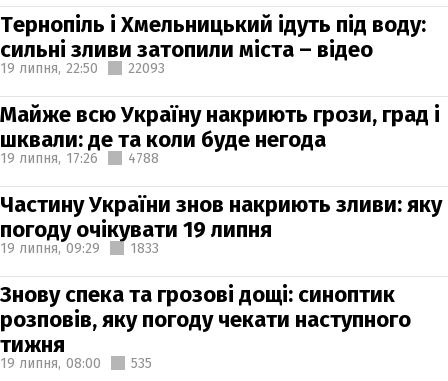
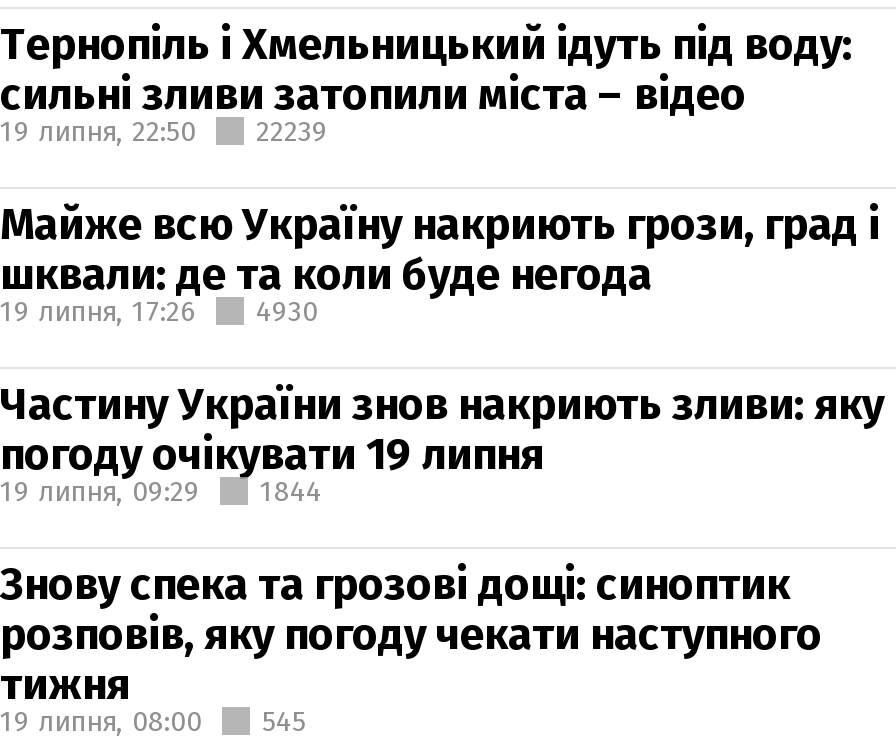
- 19 липня, 22:50 22093
+ 19 липня, 22:50 22239

- 19 липня, 17:26 4788
+ 19 липня, 17:26 4930

- 19 липня, 09:29 1833
+ 19 липня, 09:29 1844

- 19 липня, 08:00 535
+ 19 липня, 08:00 545
